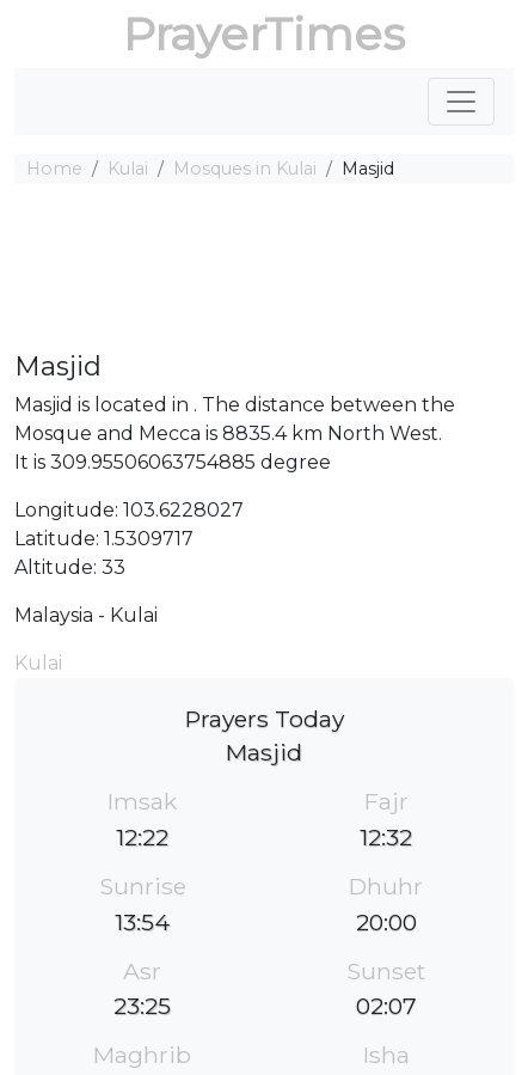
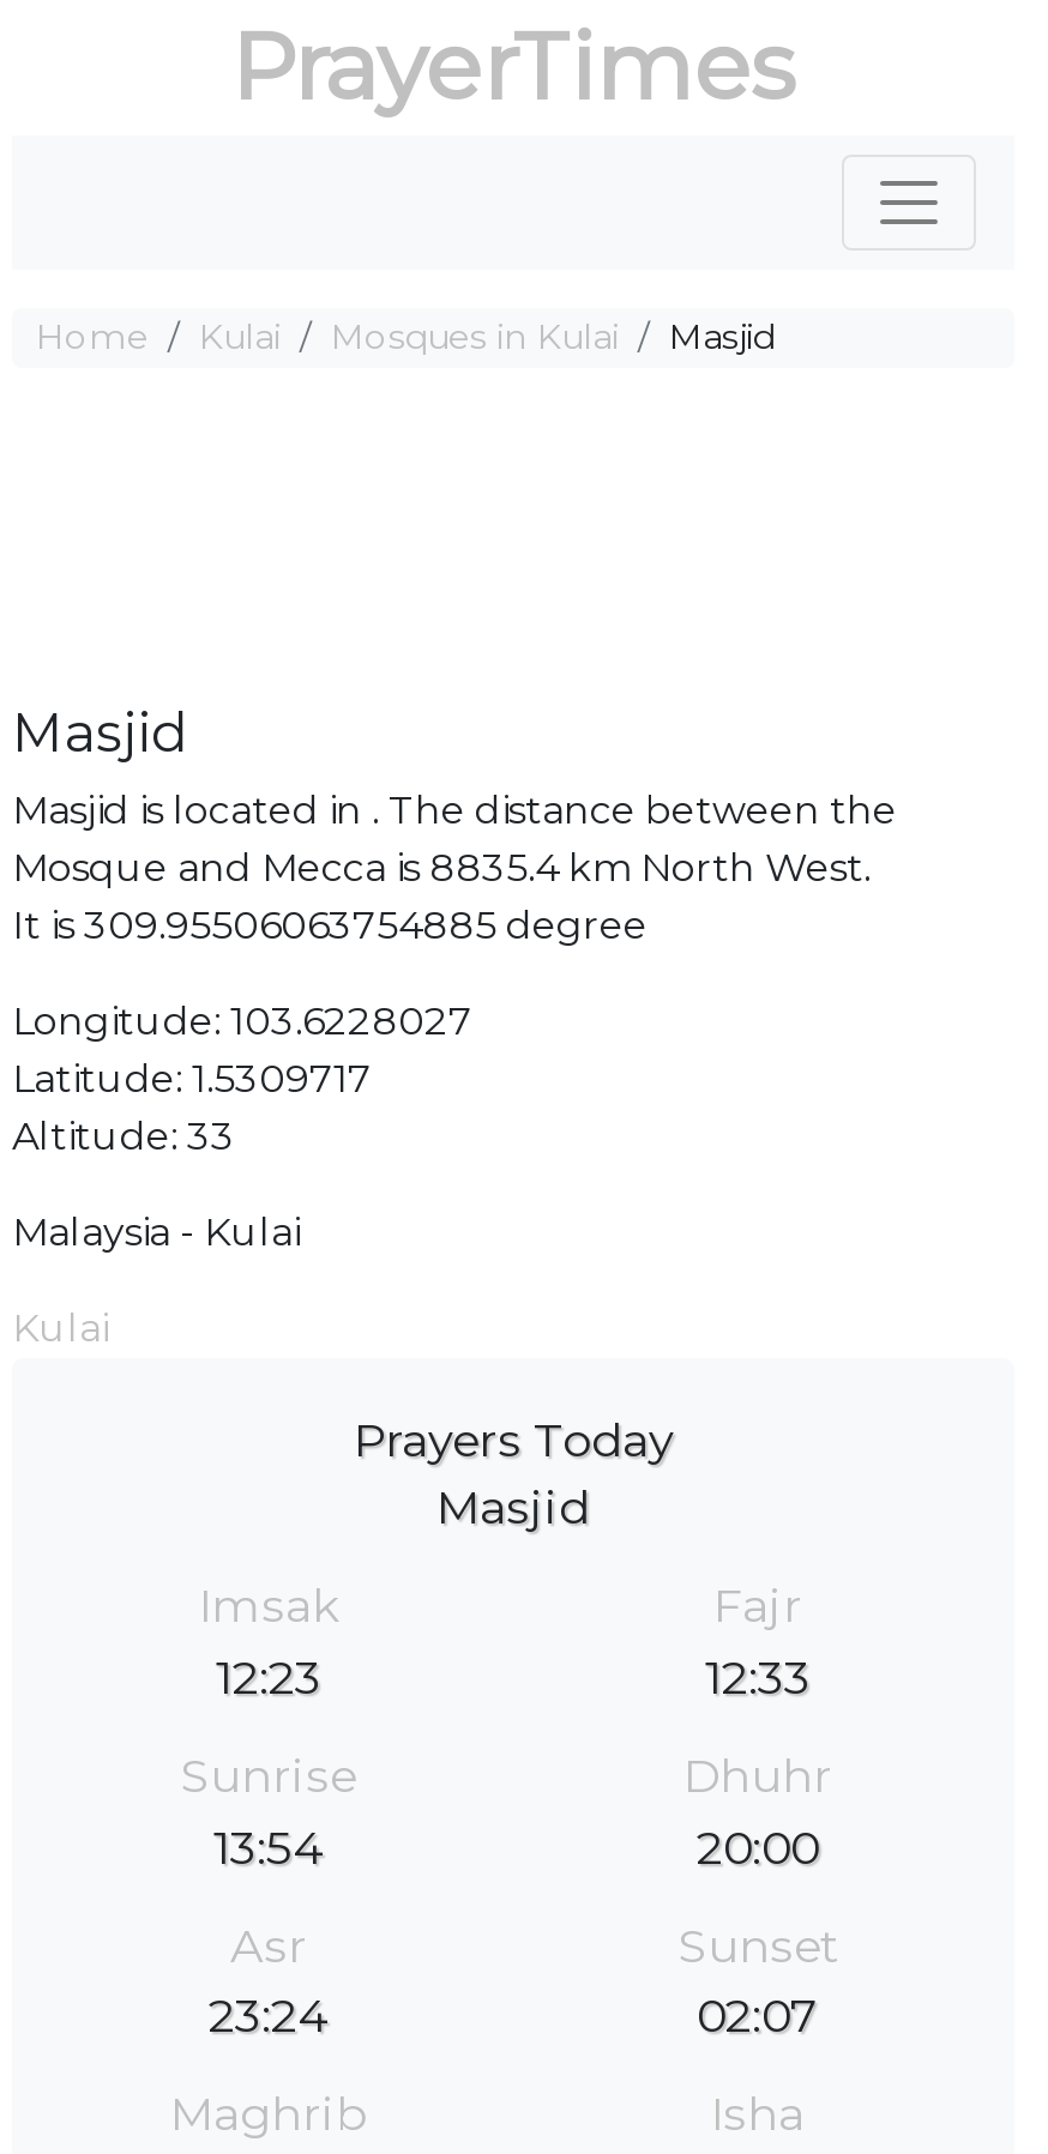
- 12:22
+ 12:23

- 12:32
+ 12:33

- 23:25
+ 23:24
